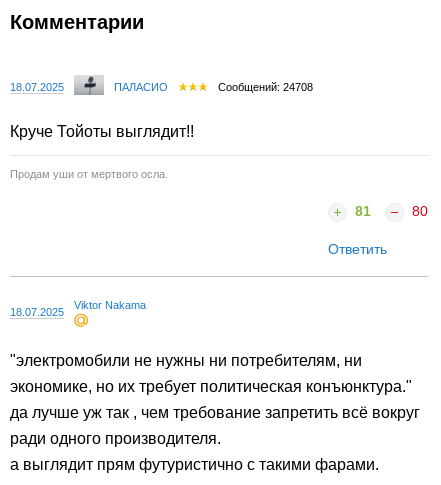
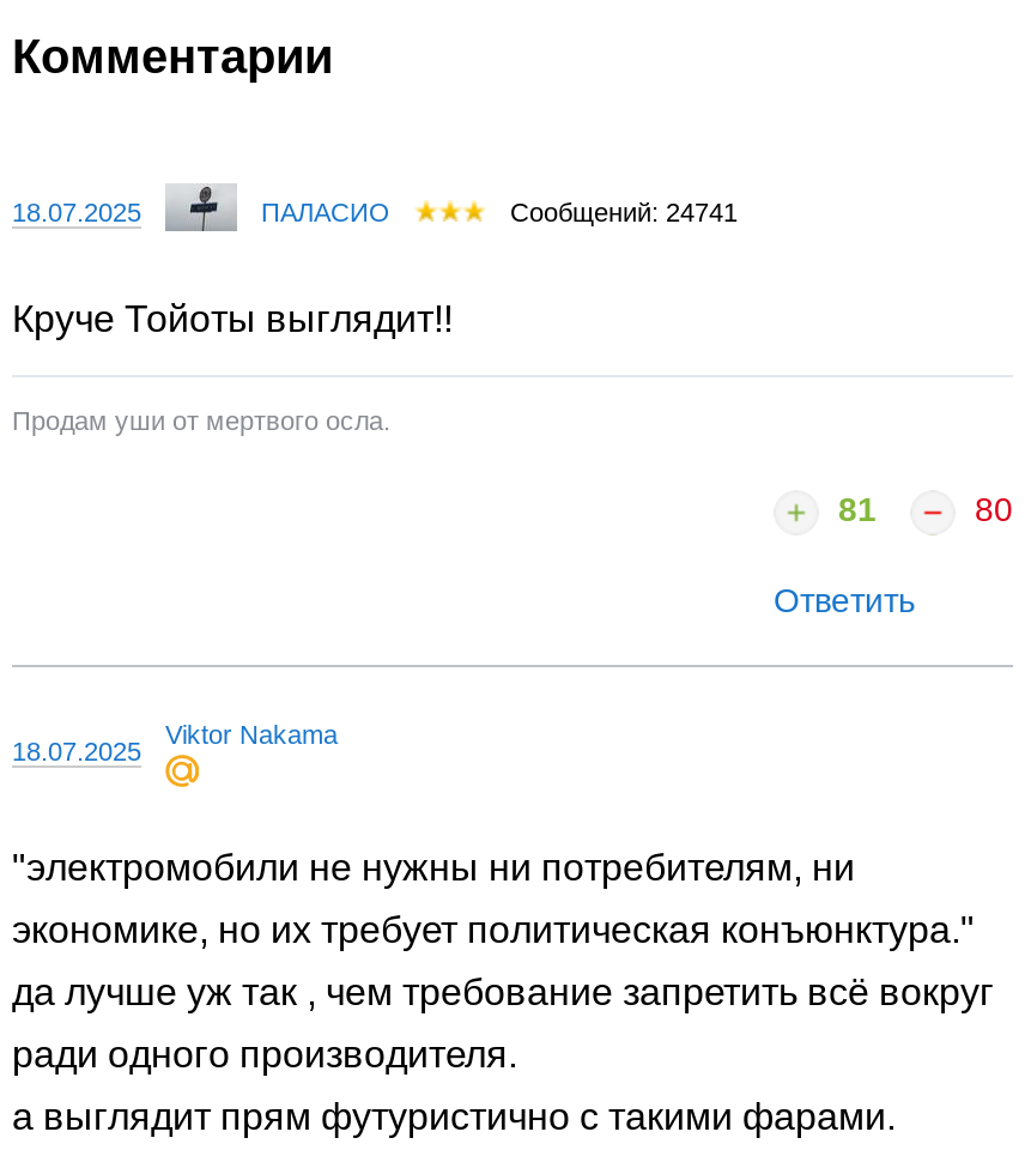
- Сообщений: 24708
+ Сообщений: 24741
